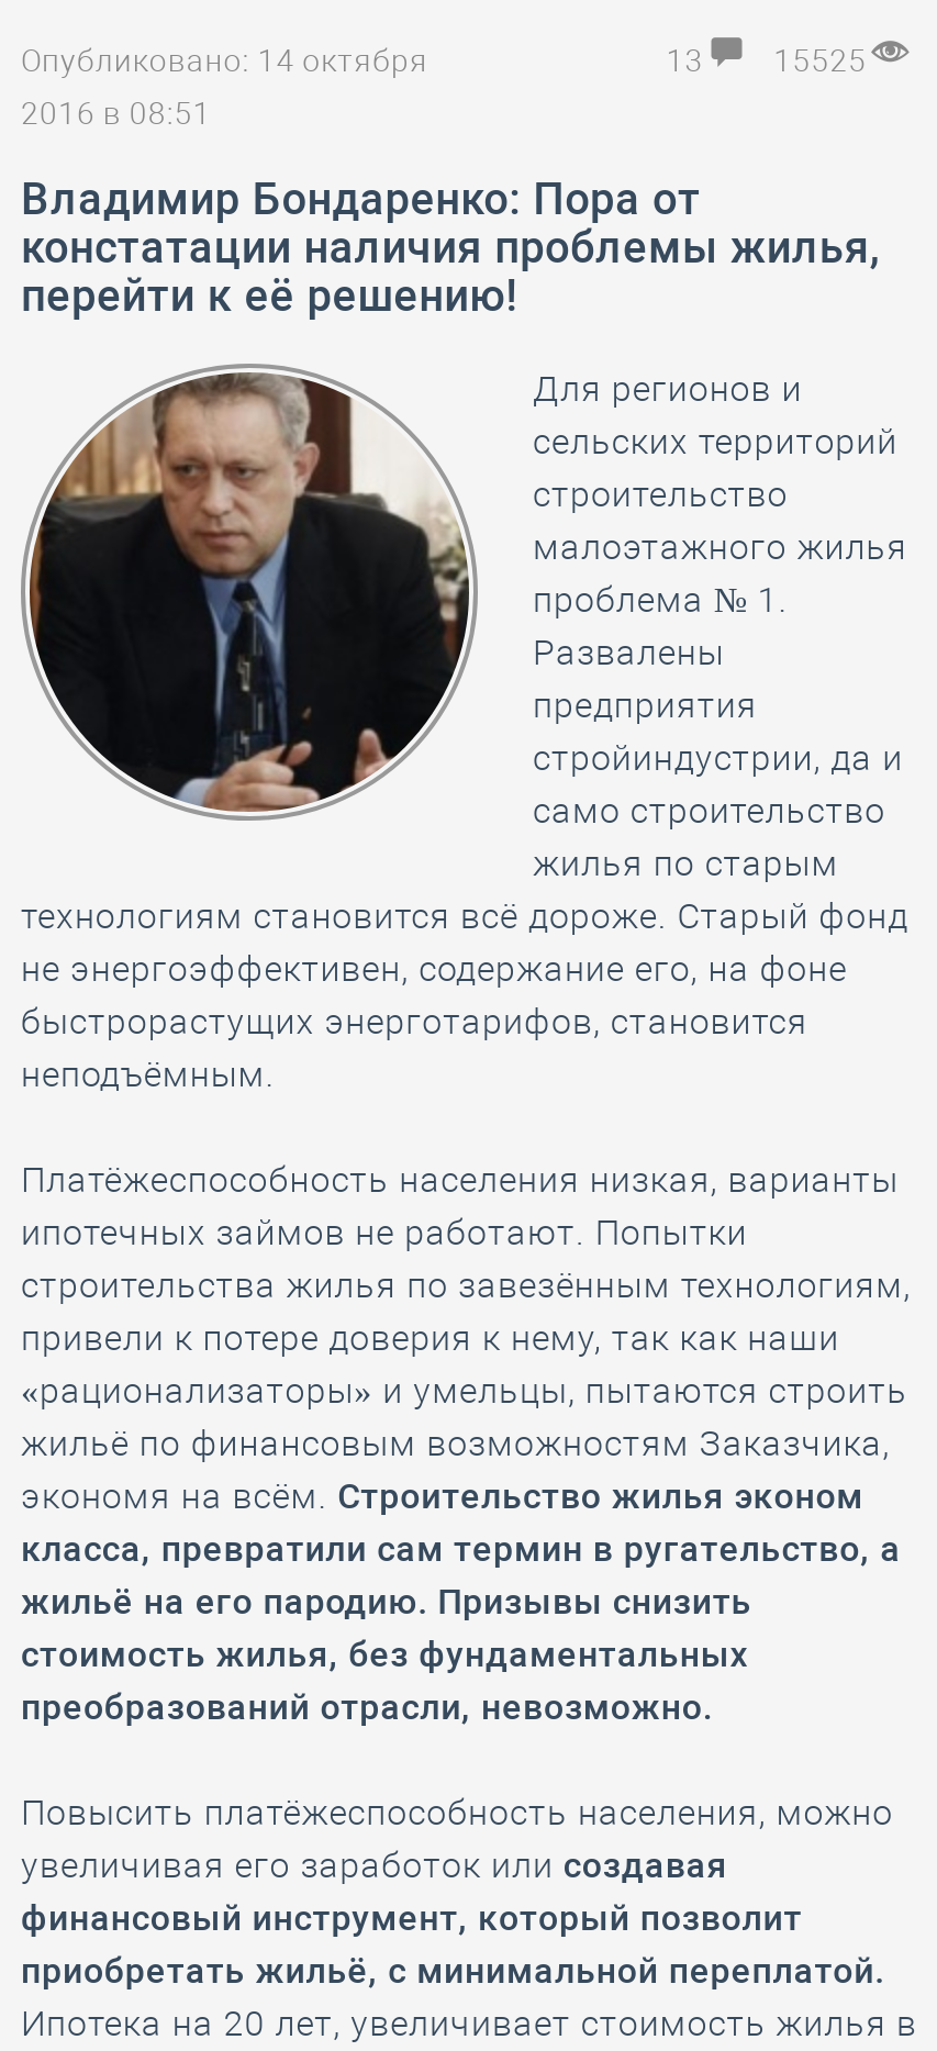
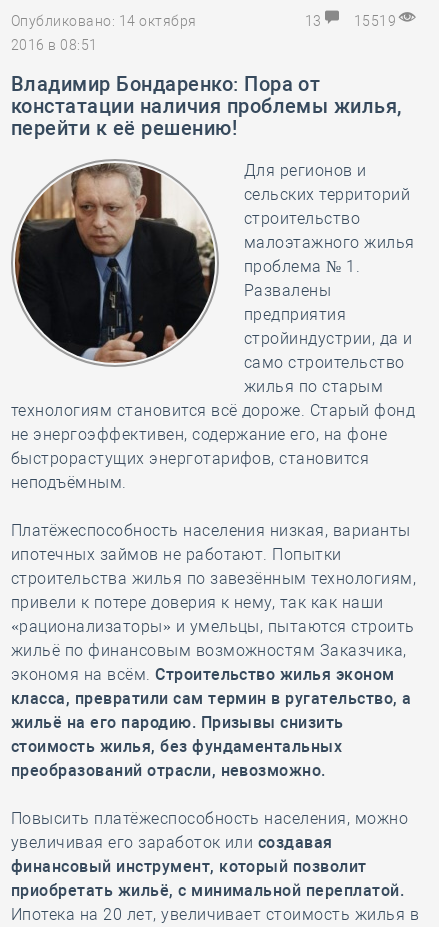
- 13 15525
+ 13 15519
